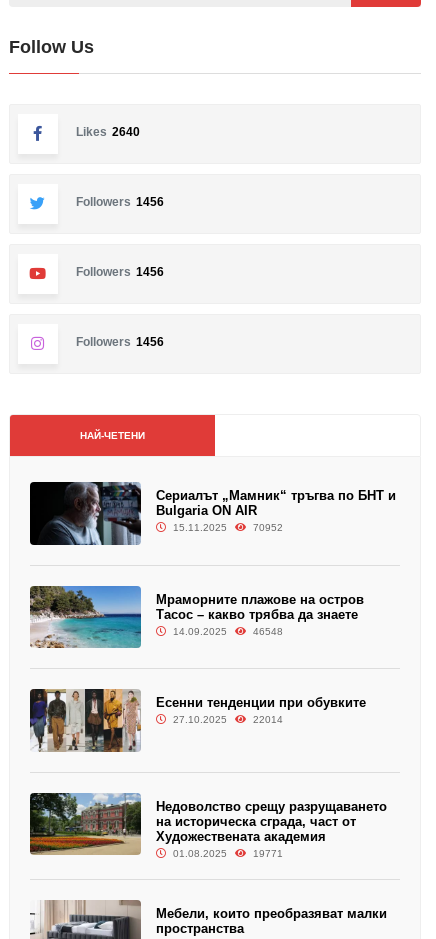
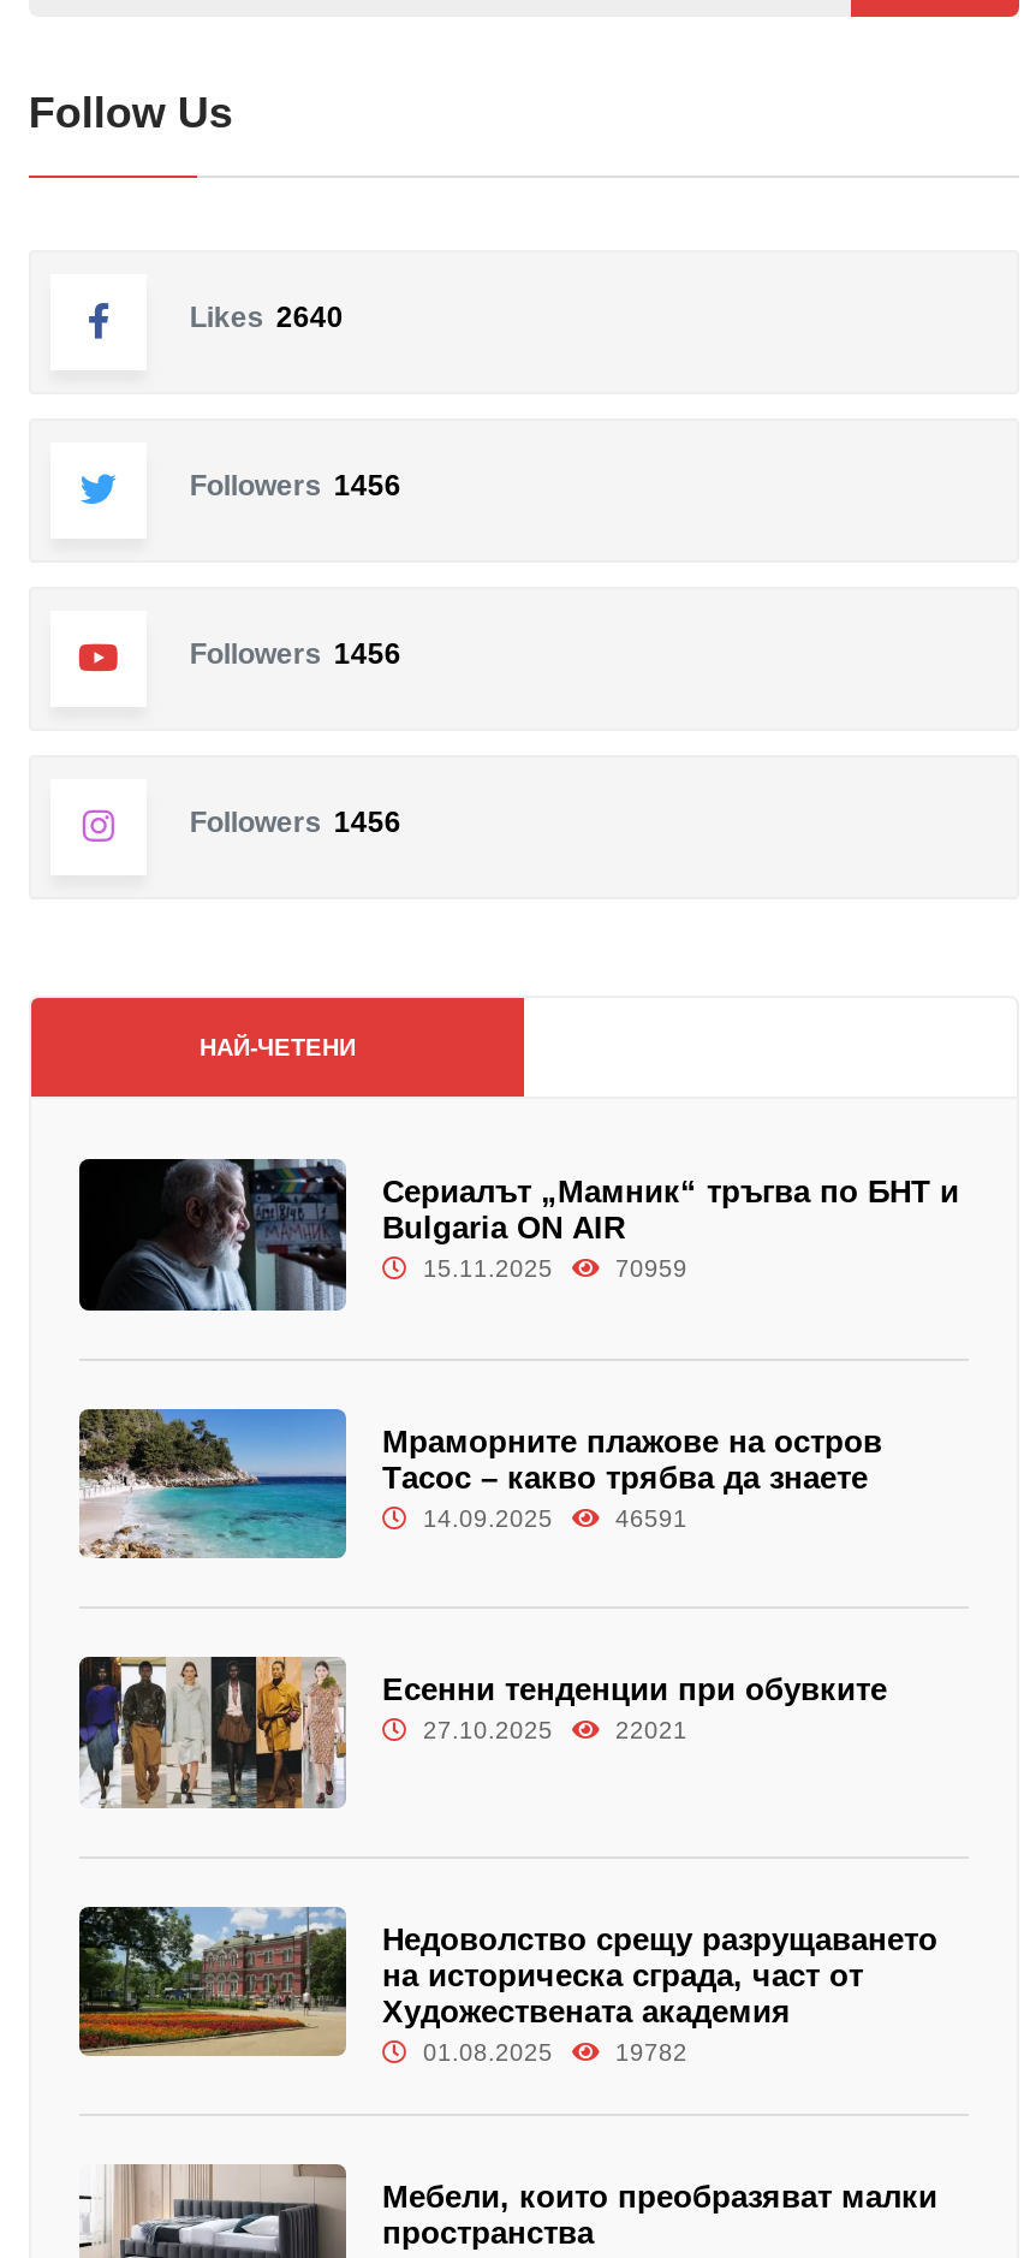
- 70952
+ 70959

- 46548
+ 46591

- 22014
+ 22021

- 19771
+ 19782
